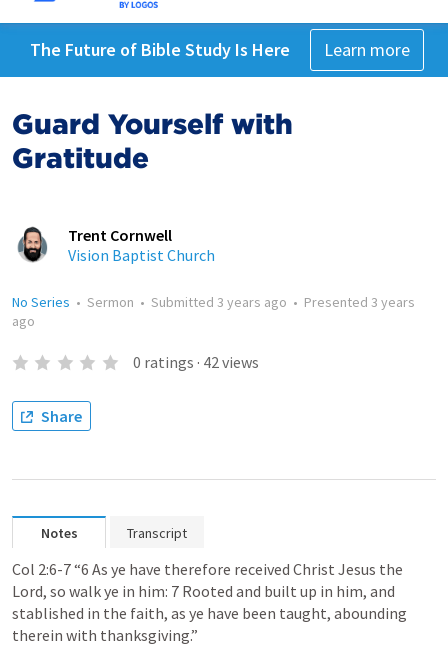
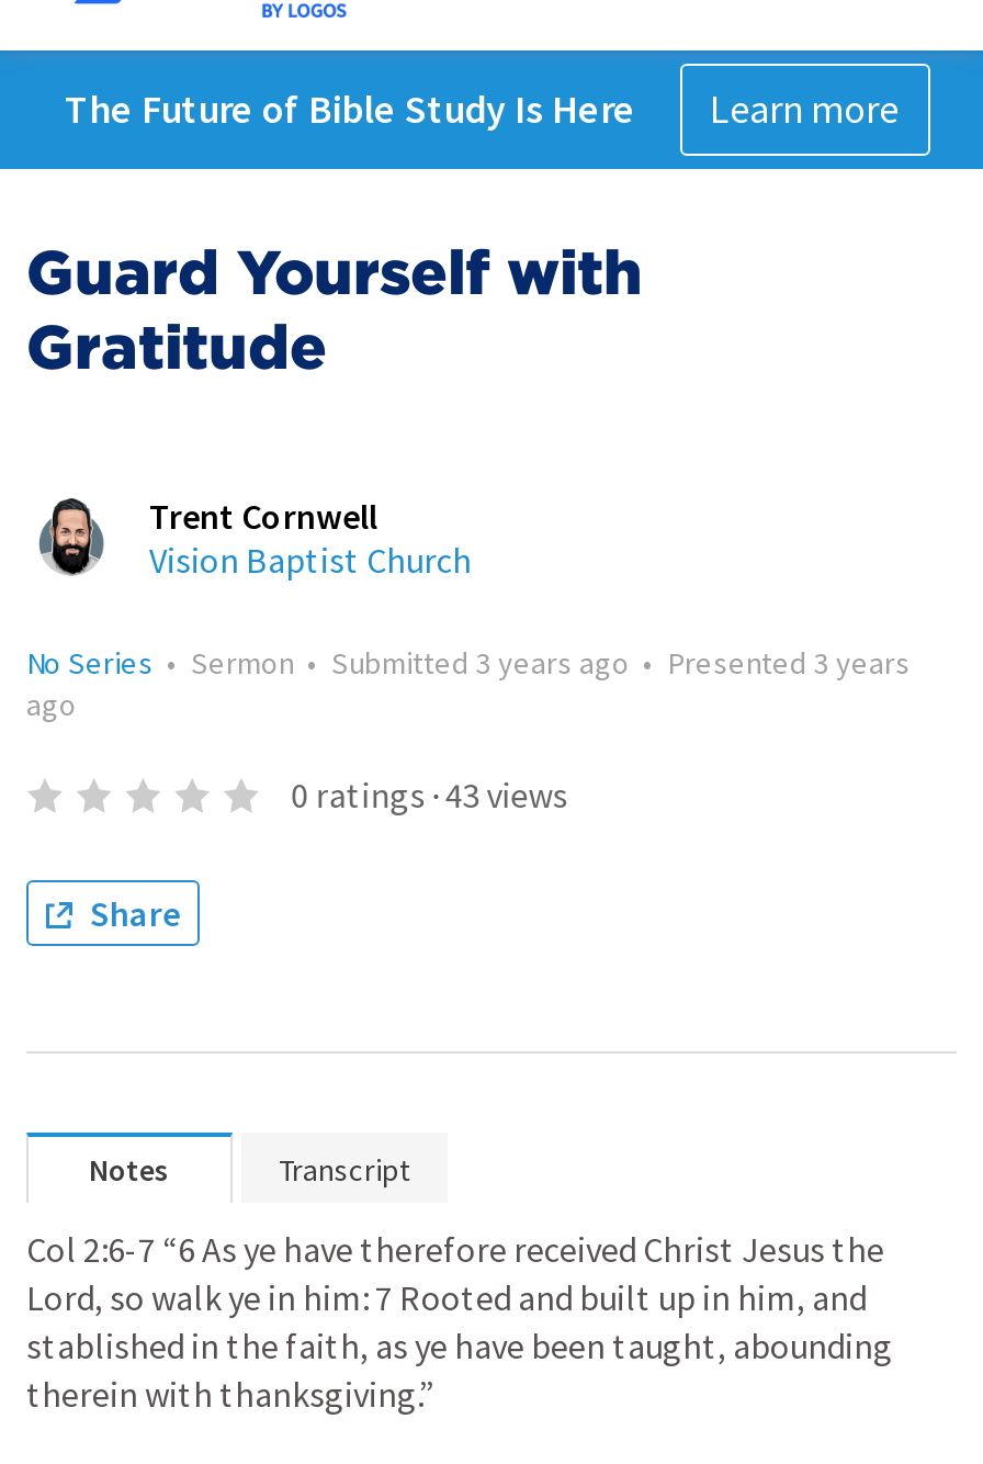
- 0 ratings · 42 views
+ 0 ratings · 43 views
